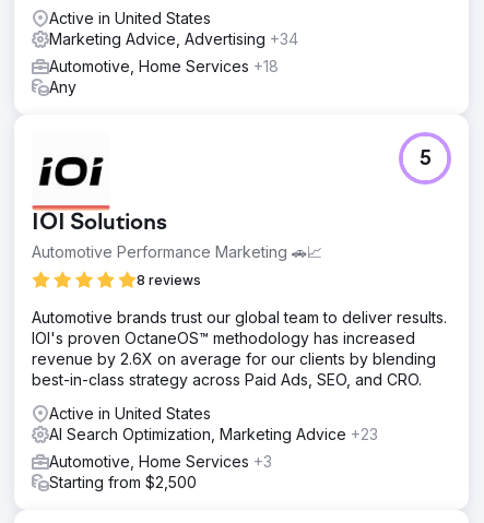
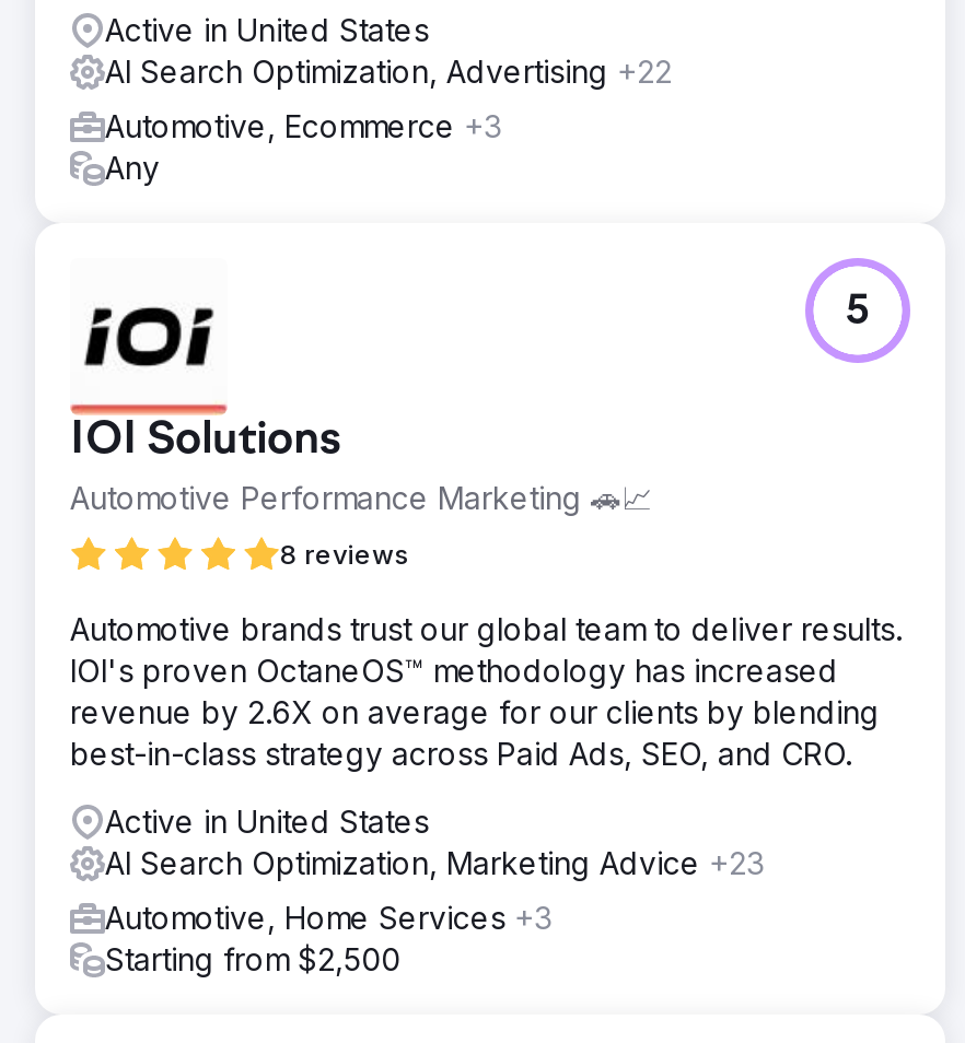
- Marketing Advice, Advertising +34
+ AI Search Optimization, Advertising +22

- Automotive, Home Services +18
+ Automotive, Ecommerce +3
